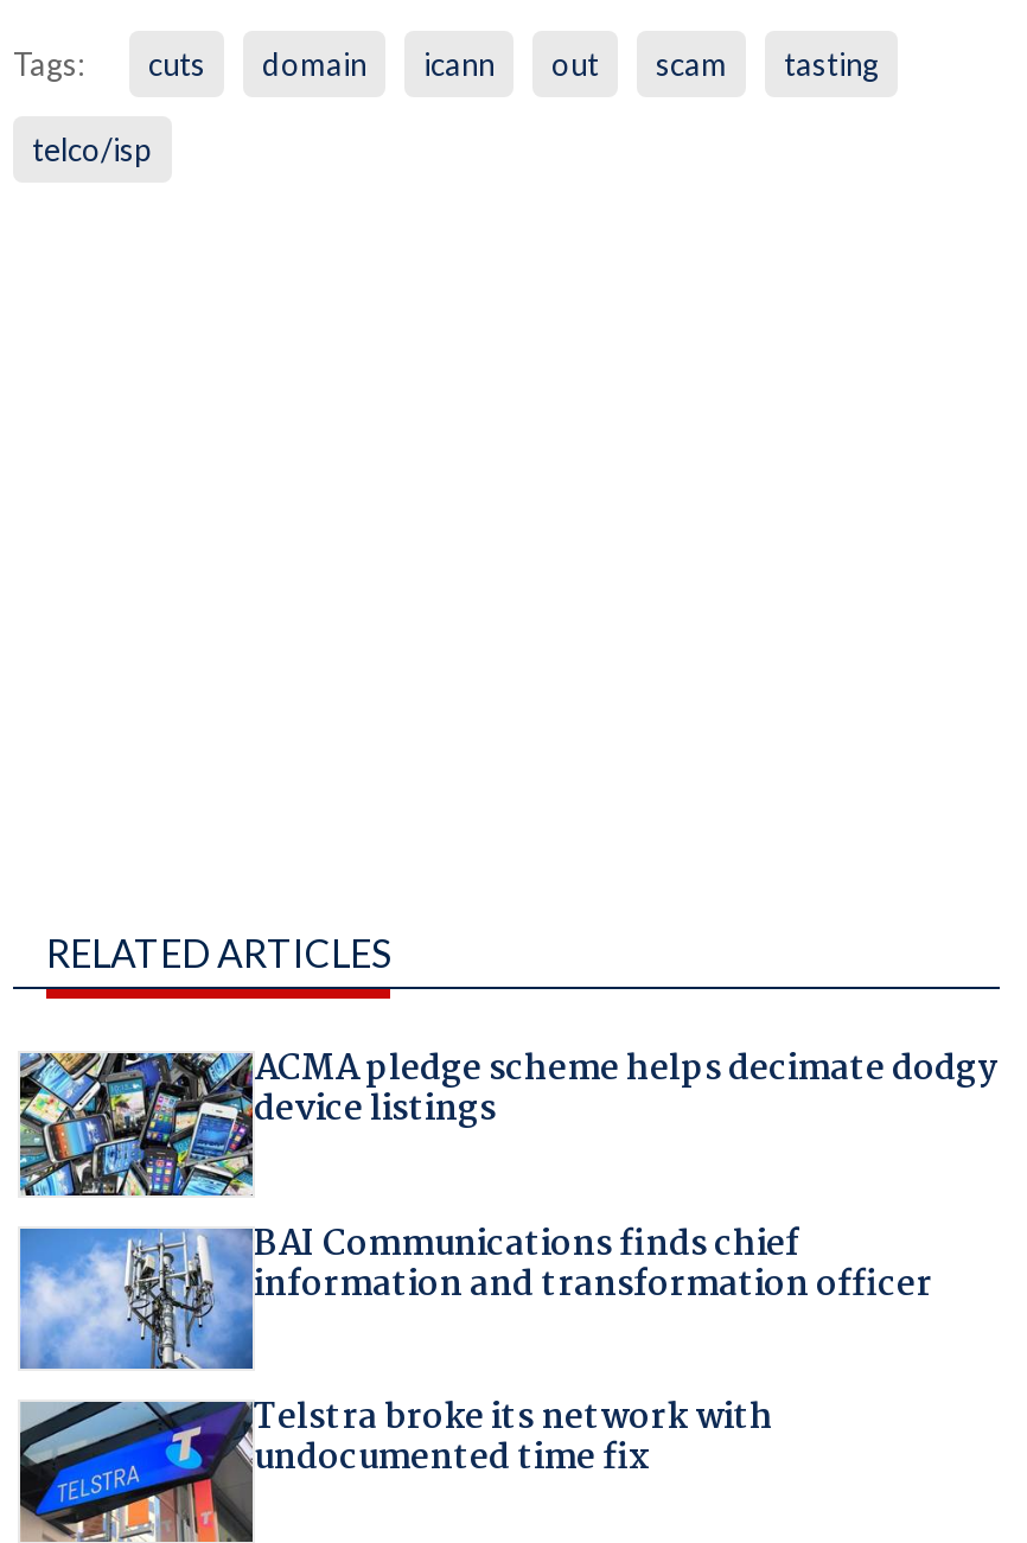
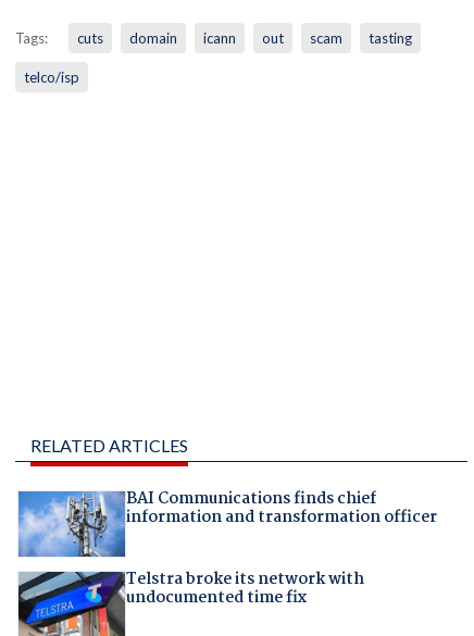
- [image]
- ACMA pledge scheme helps decimate dodgy
- device listings
